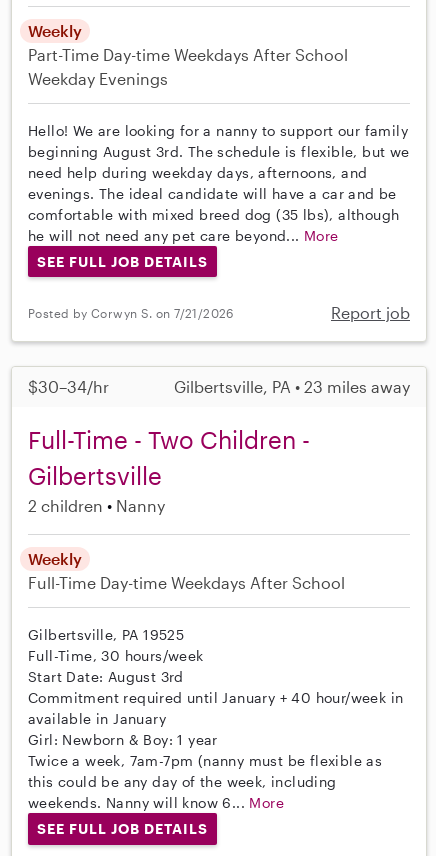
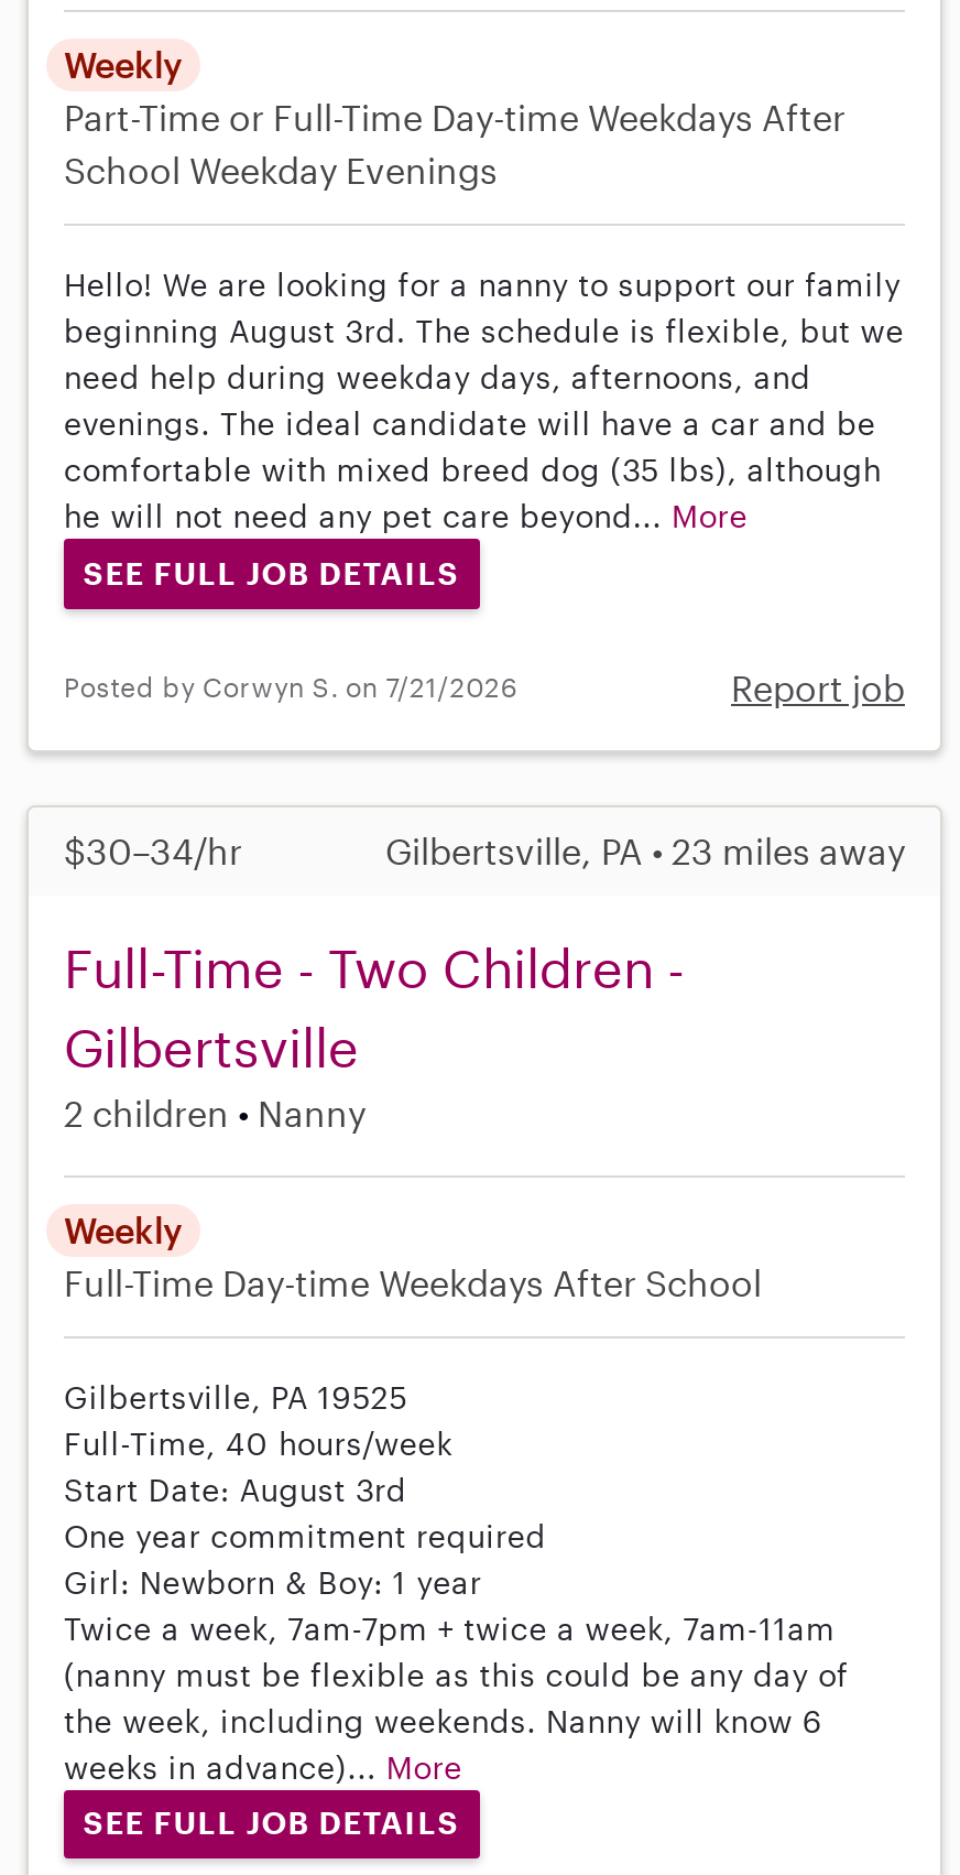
- Part-Time Day-time Weekdays After School
- Weekday Evenings
+ Part-Time or Full-Time Day-time Weekdays After
+ School Weekday Evenings

- Full-Time, 30 hours/week
+ Full-Time, 40 hours/week

- Commitment required until January + 40 hour/week in
- available in January
+ One year commitment required

moved up: Girl: Newborn & Boy: 1 year

- Twice a week, 7am-7pm (nanny must be flexible as
- this could be any day of the week, including
- weekends. Nanny will know 6... More
+ Twice a week, 7am-7pm + twice a week, 7am-11am
+ (nanny must be flexible as this could be any day of
+ the week, including weekends. Nanny will know 6
+ weeks in advance)... More
